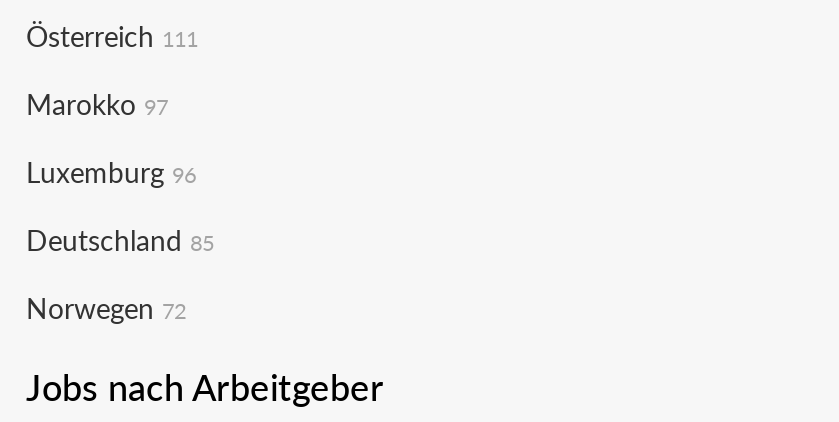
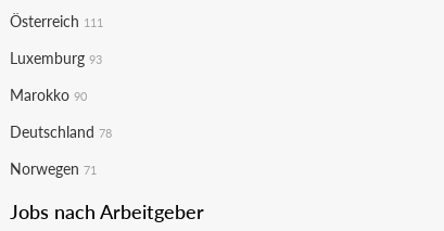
- Marokko 97
+ Luxemburg 93

- Luxemburg 96
+ Marokko 90

- Deutschland 85
+ Deutschland 78

- Norwegen 72
+ Norwegen 71
